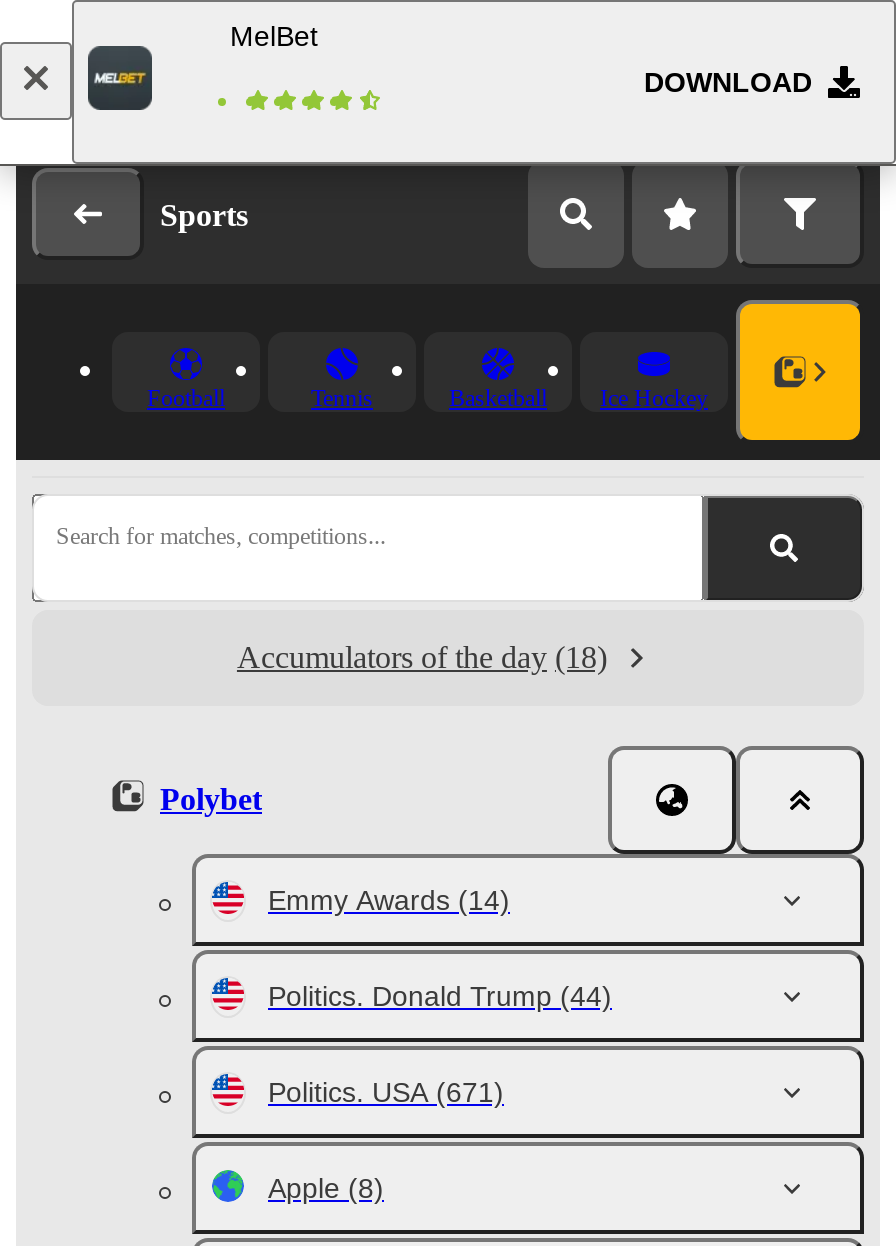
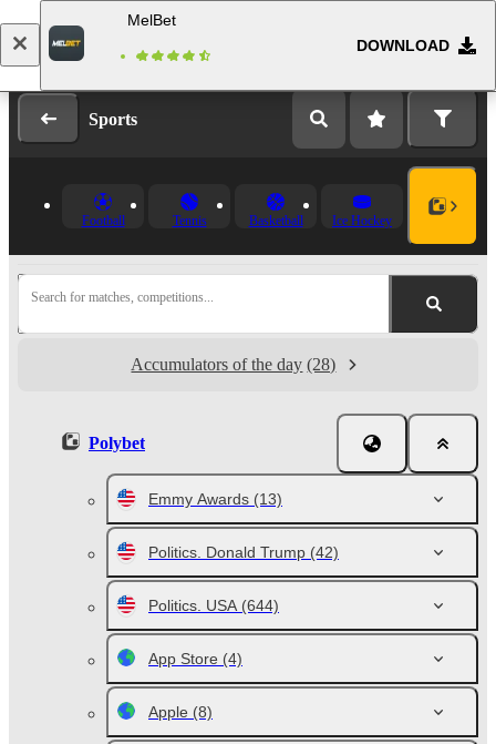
- Accumulators of the day (18)
+ Accumulators of the day (28)

- Emmy Awards (14)
- Politics. Donald Trump (44)
- Politics. USA (671)
+ Emmy Awards (13)
+ Politics. Donald Trump (42)
+ Politics. USA (644)
+ App Store (4)
